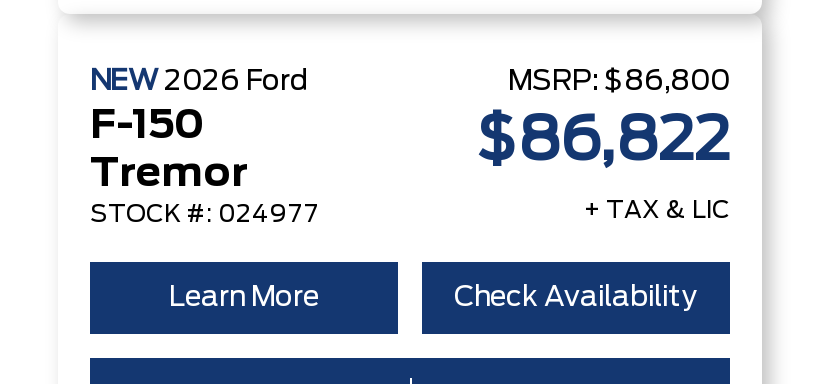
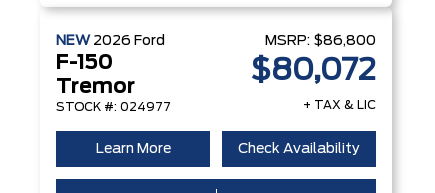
- $86,822
+ $80,072
